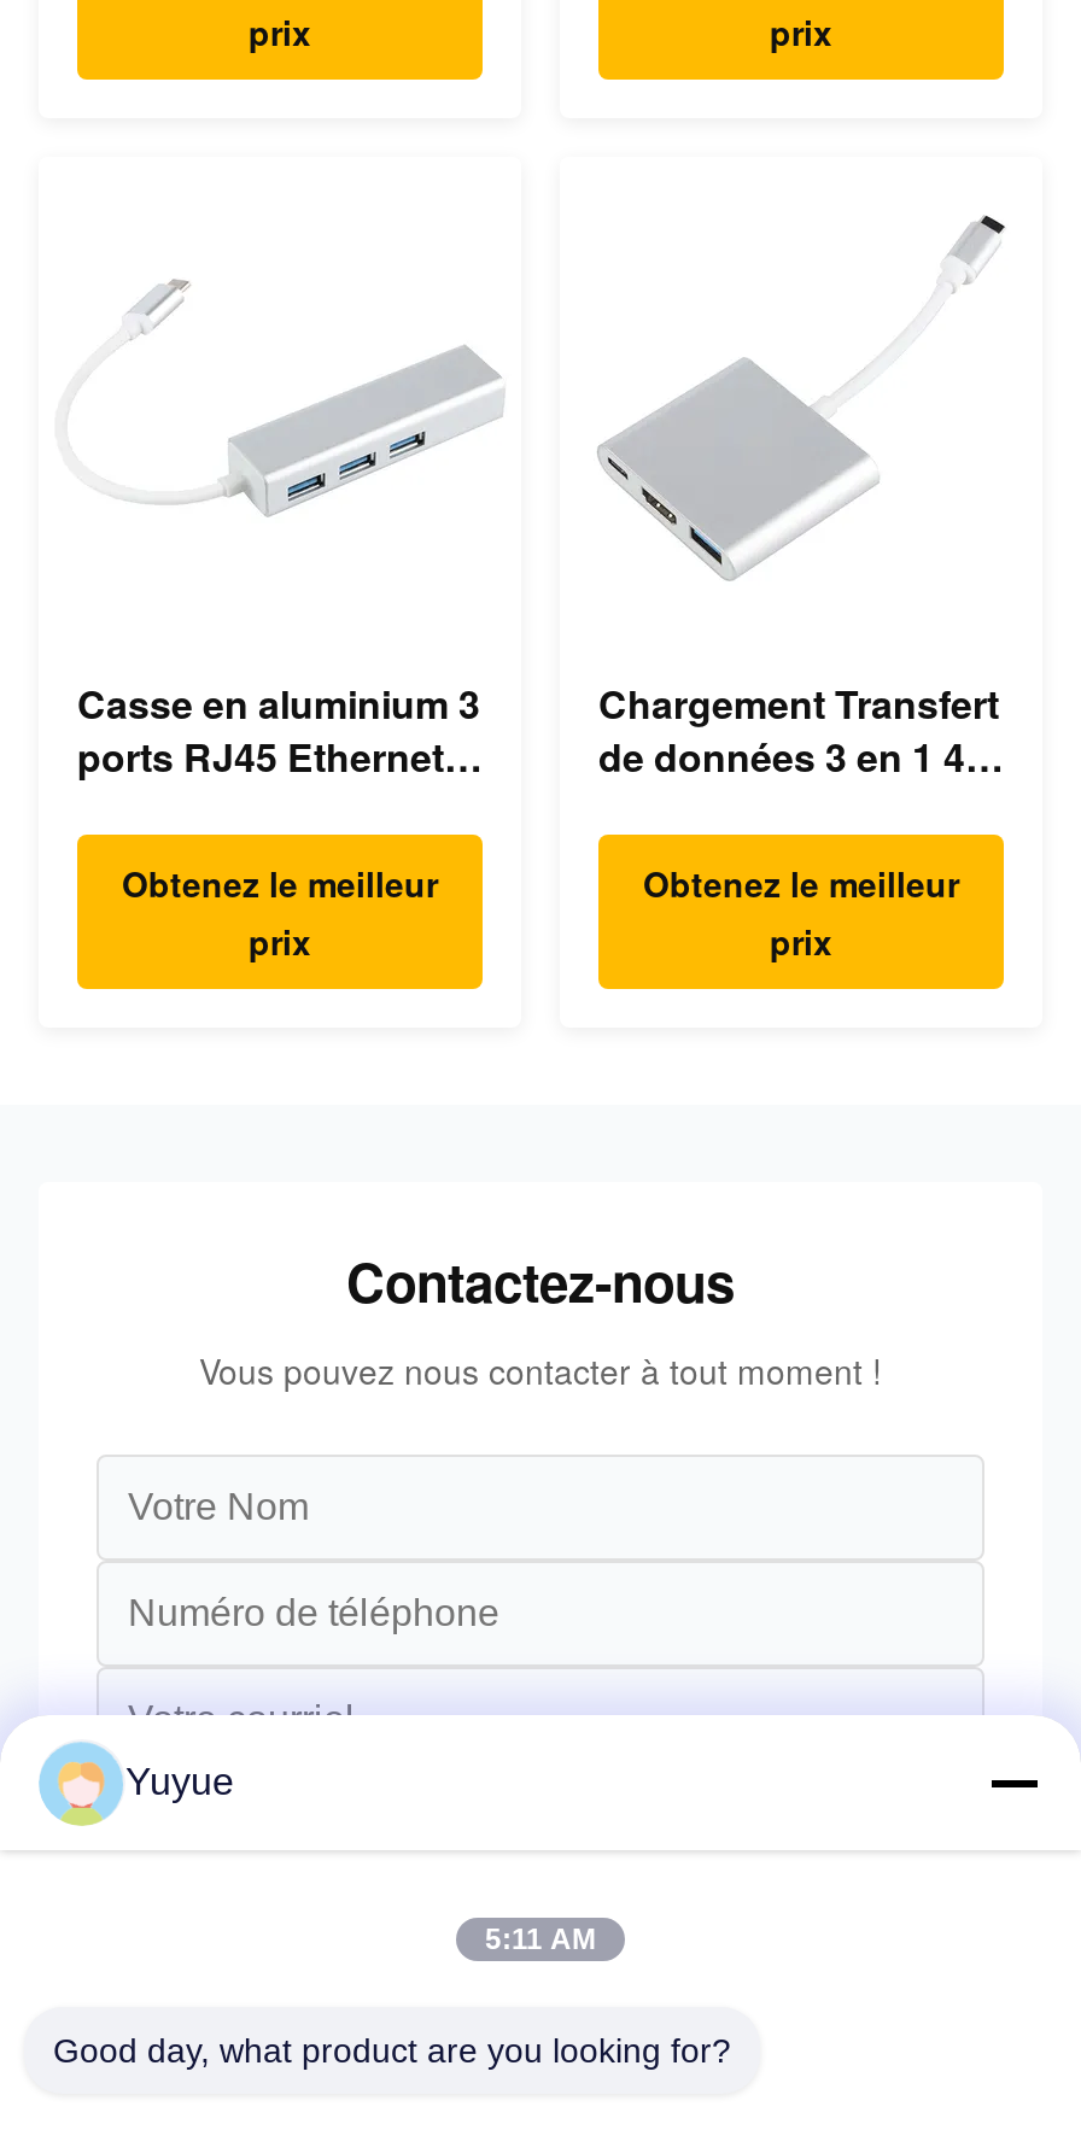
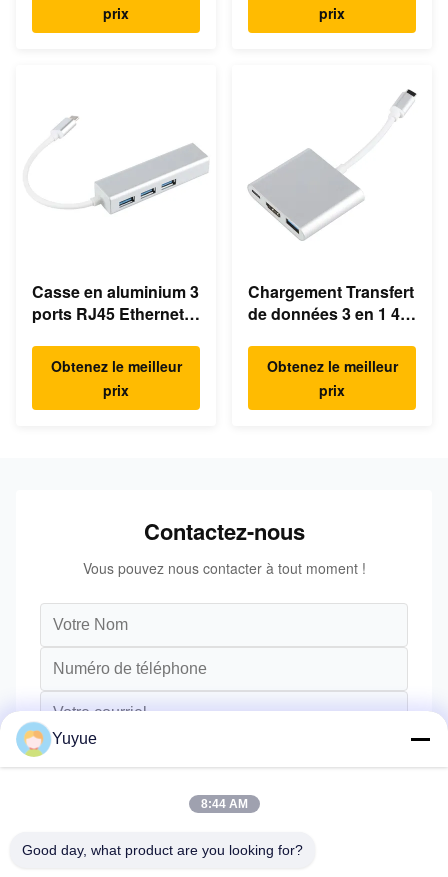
- 5:11 AM
+ 8:44 AM
